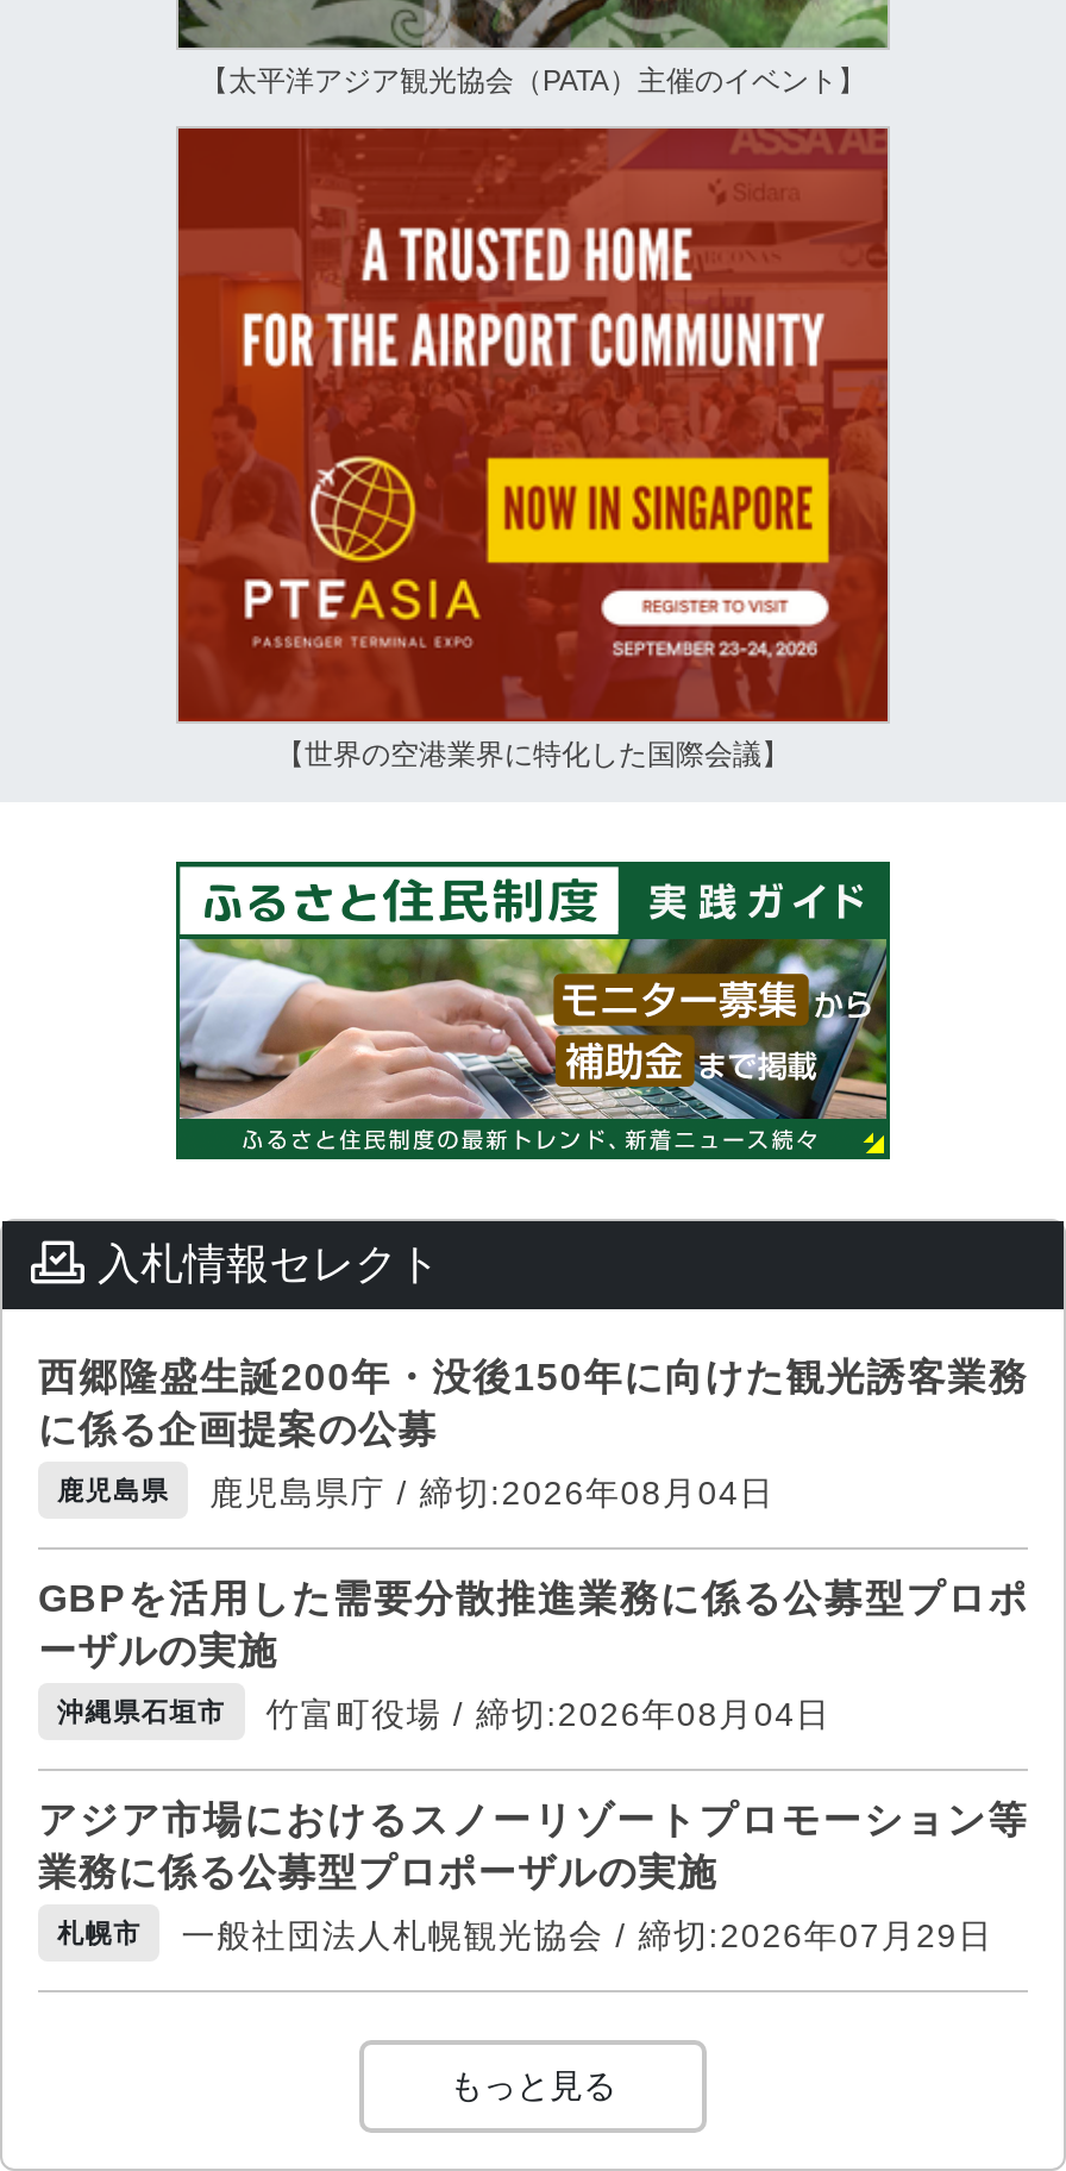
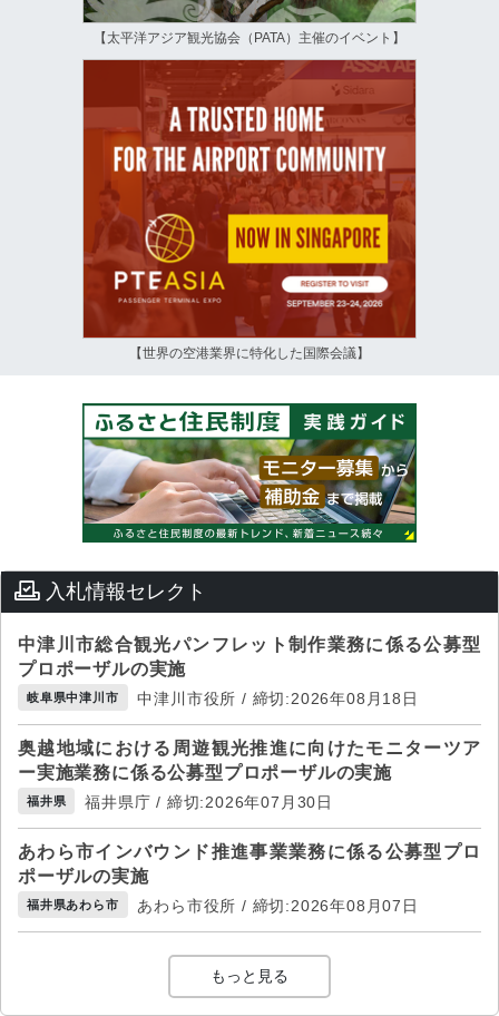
- 西郷隆盛生誕200年・没後150年に向けた観光誘客業務
- に係る企画提案の公募
+ 中津川市総合観光パンフレット制作業務に係る公募型
+ プロポーザルの実施

- 鹿児島県
- 鹿児島県庁 / 締切:2026年08月04日
+ 岐阜県中津川市
+ 中津川市役所 / 締切:2026年08月18日

- GBPを活用した需要分散推進業務に係る公募型プロポ
- ーザルの実施
+ 奥越地域における周遊観光推進に向けたモニターツア
+ ー実施業務に係る公募型プロポーザルの実施

- 沖縄県石垣市
- 竹富町役場 / 締切:2026年08月04日
+ 福井県
+ 福井県庁 / 締切:2026年07月30日

- アジア市場におけるスノーリゾートプロモーション等
- 業務に係る公募型プロポーザルの実施
+ あわら市インバウンド推進事業業務に係る公募型プロ
+ ポーザルの実施

- 札幌市
- 一般社団法人札幌観光協会 / 締切:2026年07月29日
+ 福井県あわら市
+ あわら市役所 / 締切:2026年08月07日
